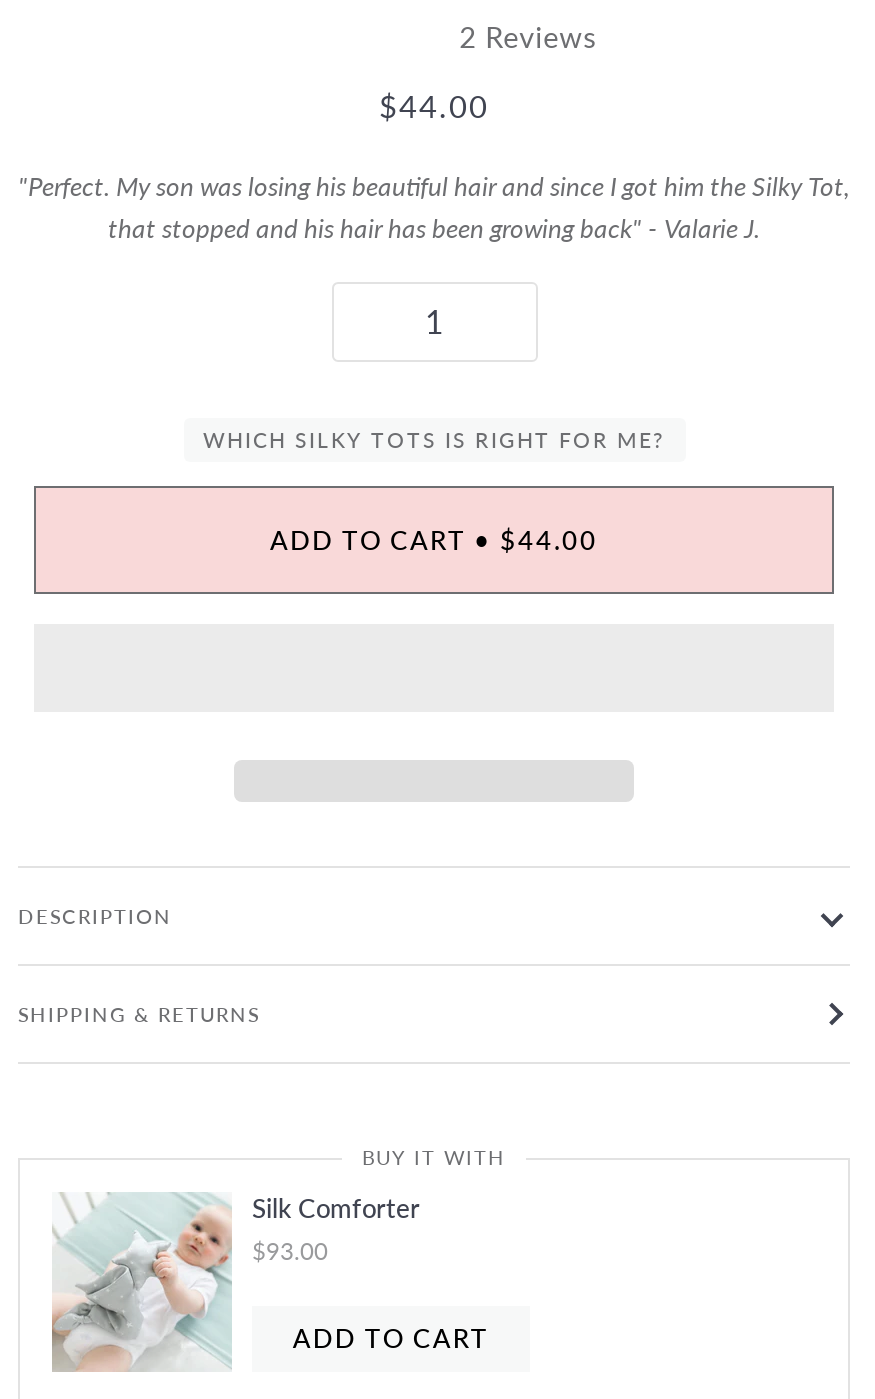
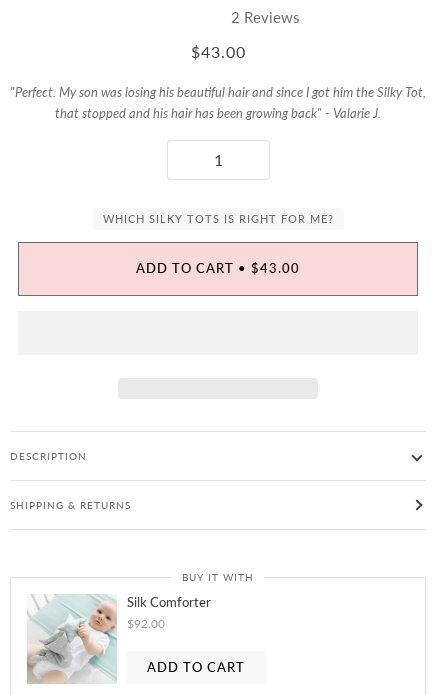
- $44.00
+ $43.00

- ADD TO CART • $44.00
+ ADD TO CART • $43.00

- $93.00
+ $92.00
